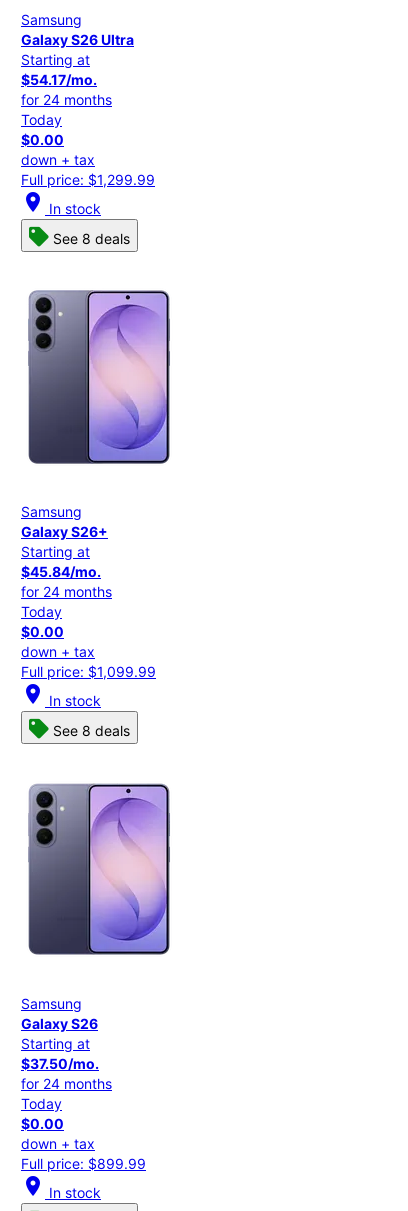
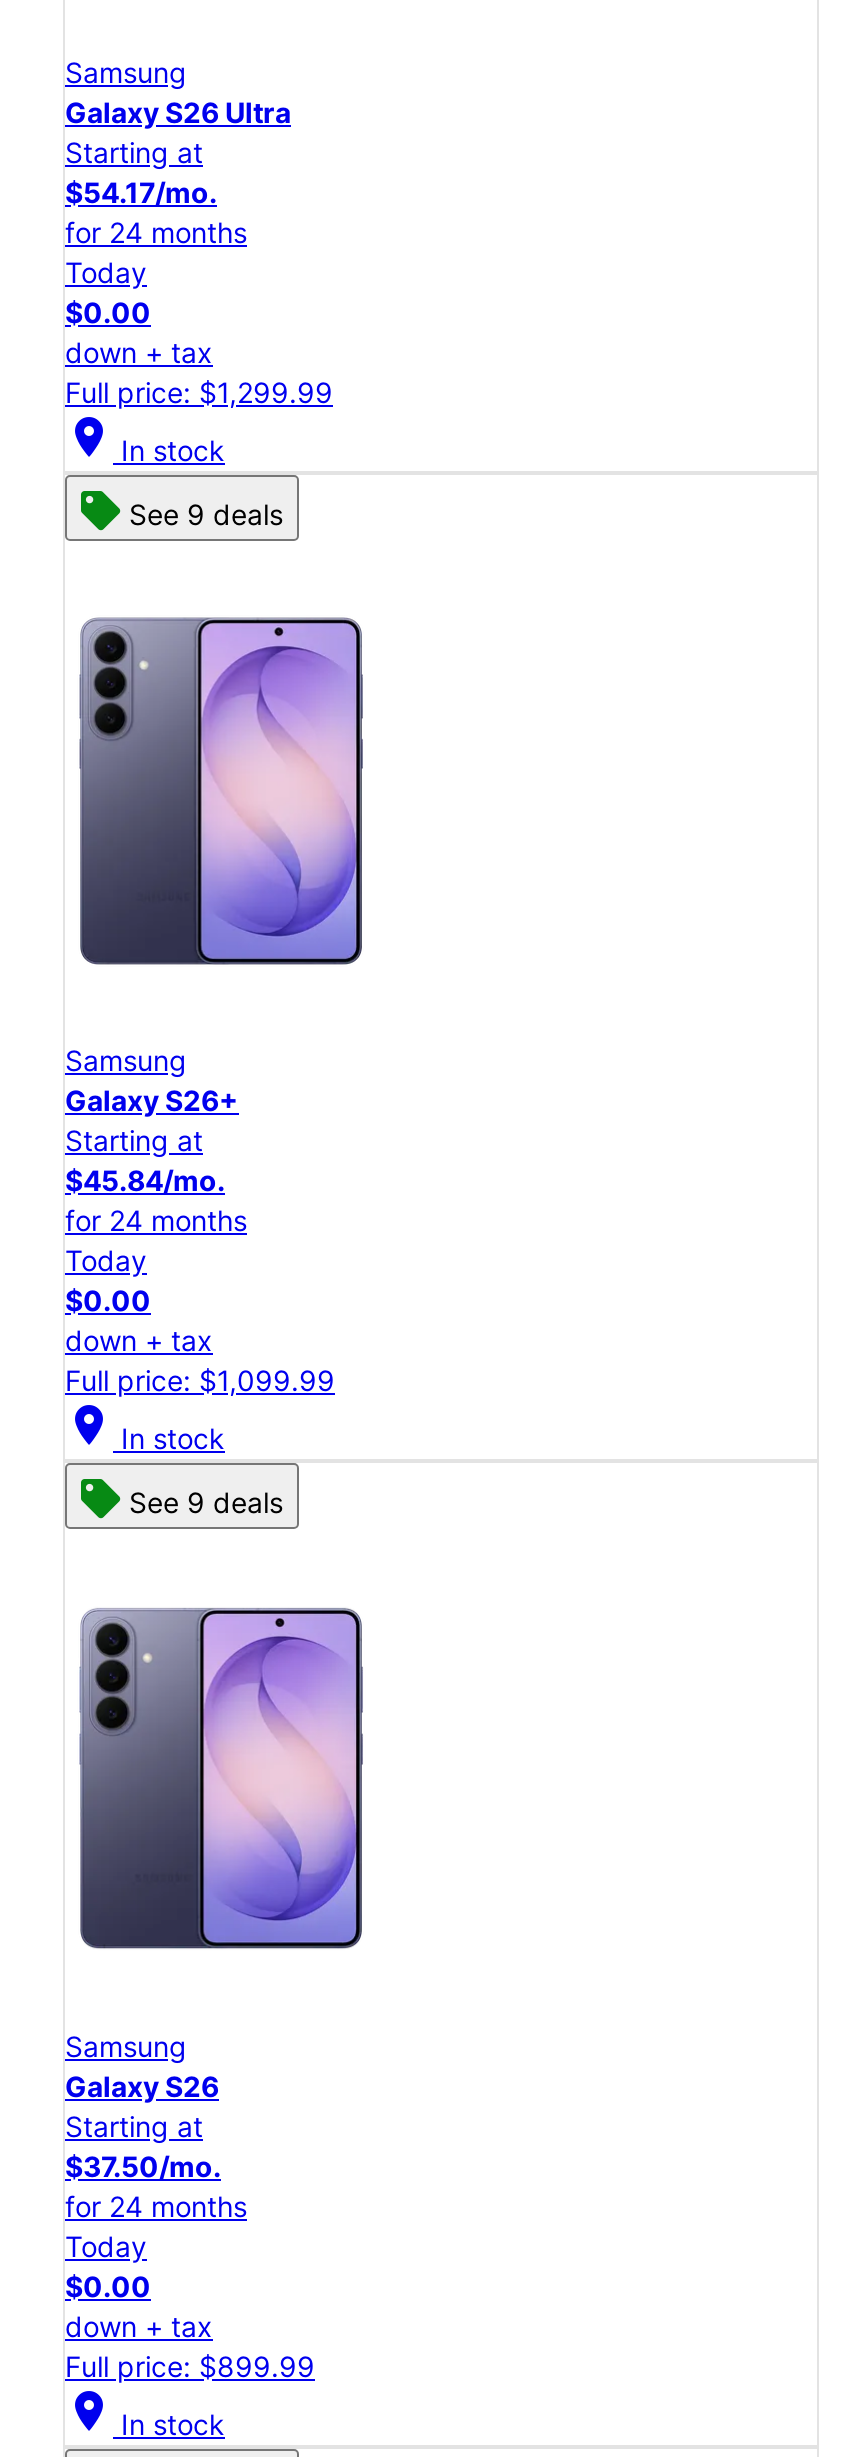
- See 8 deals
+ See 9 deals

- See 8 deals
+ See 9 deals
